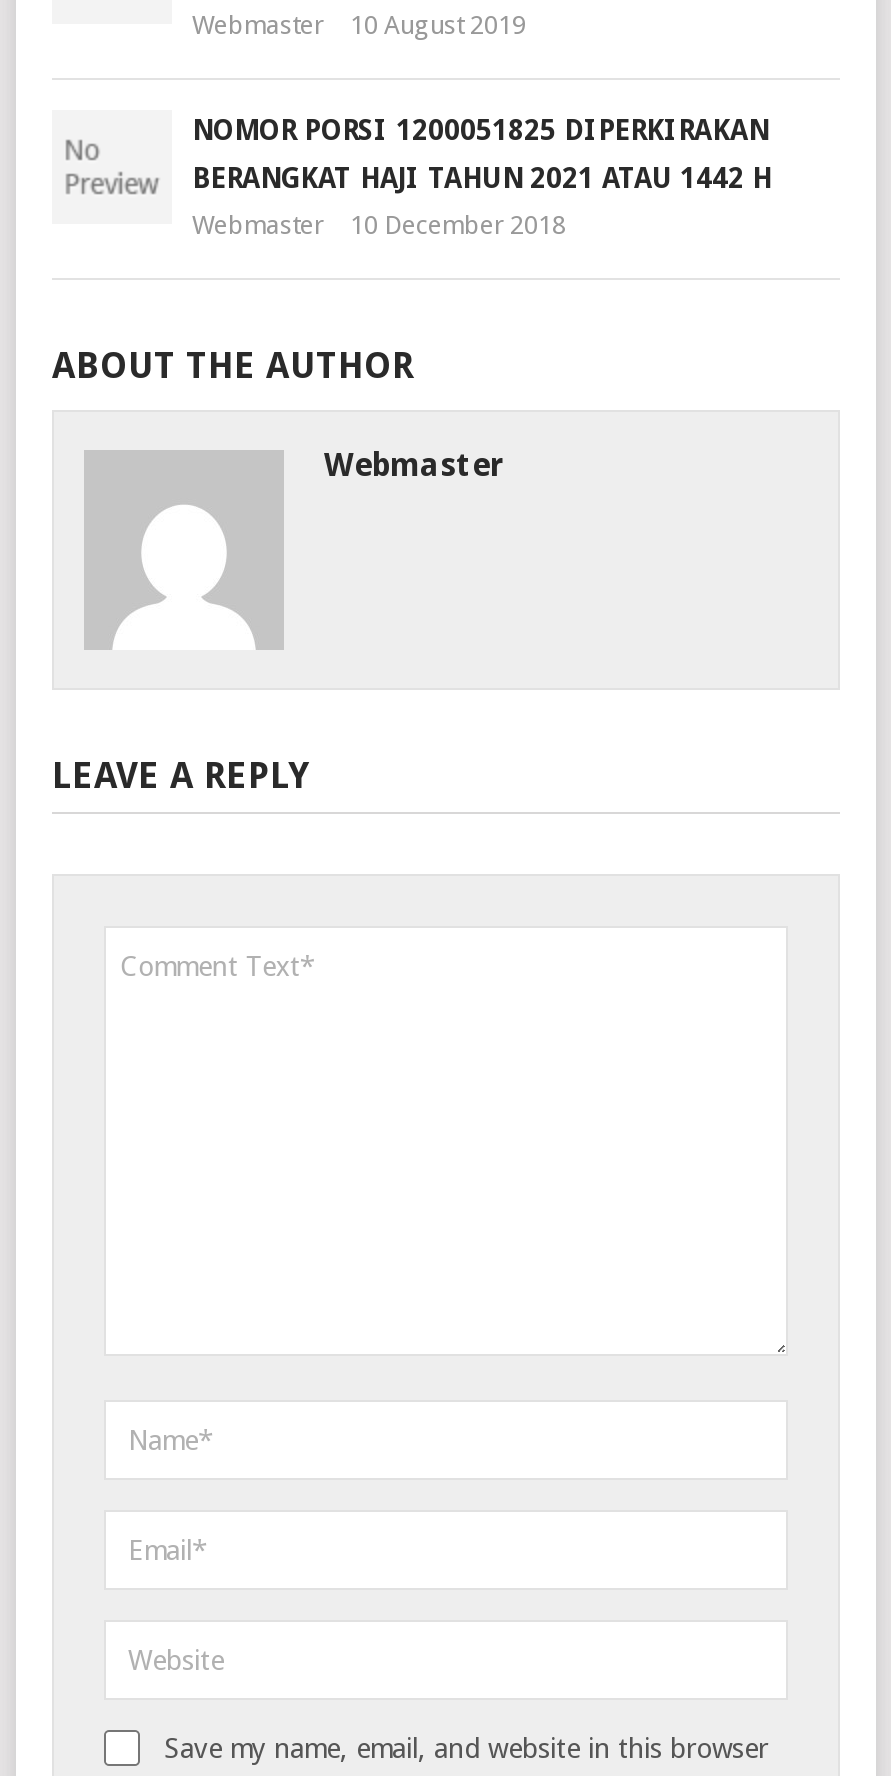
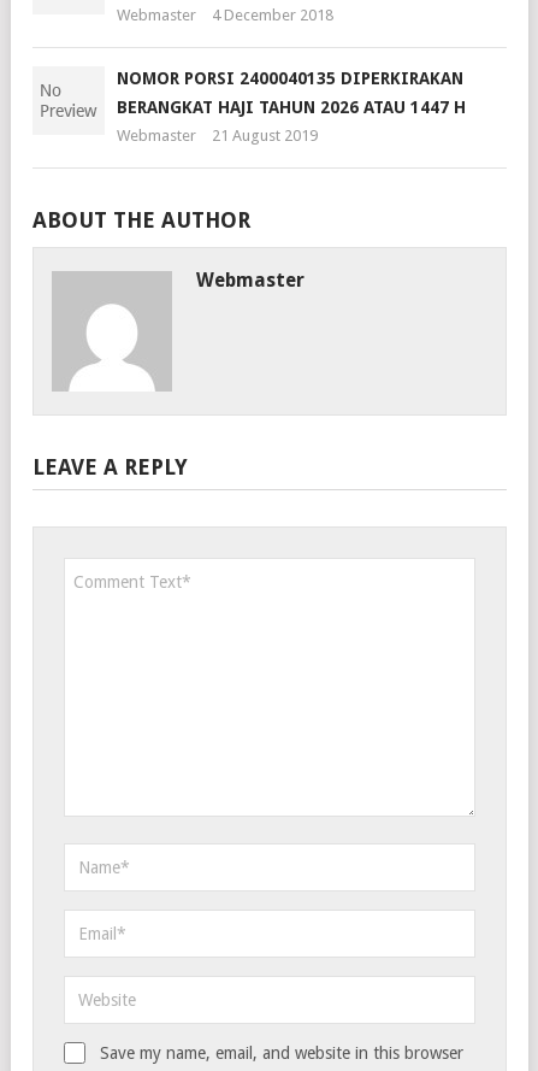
- Webmaster 10 August 2019
+ Webmaster 4 December 2018

- NOMOR PORSI 1200051825 DIPERKIRAKAN
+ NOMOR PORSI 2400040135 DIPERKIRAKAN

- BERANGKAT HAJI TAHUN 2021 ATAU 1442 H
+ BERANGKAT HAJI TAHUN 2026 ATAU 1447 H

- Webmaster 10 December 2018
+ Webmaster 21 August 2019
